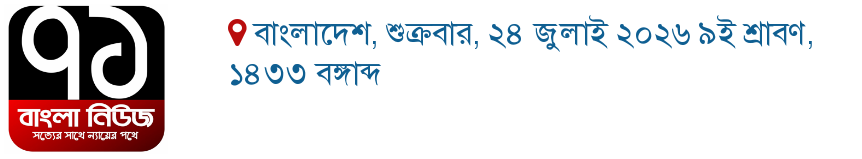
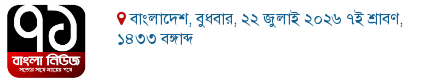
- বাংলাদেশ, শুক্রবার, ২৪ জুলাই ২০২৬ ৯ই শ্রাবণ,
+ বাংলাদেশ, বুধবার, ২২ জুলাই ২০২৬ ৭ই শ্রাবণ,
